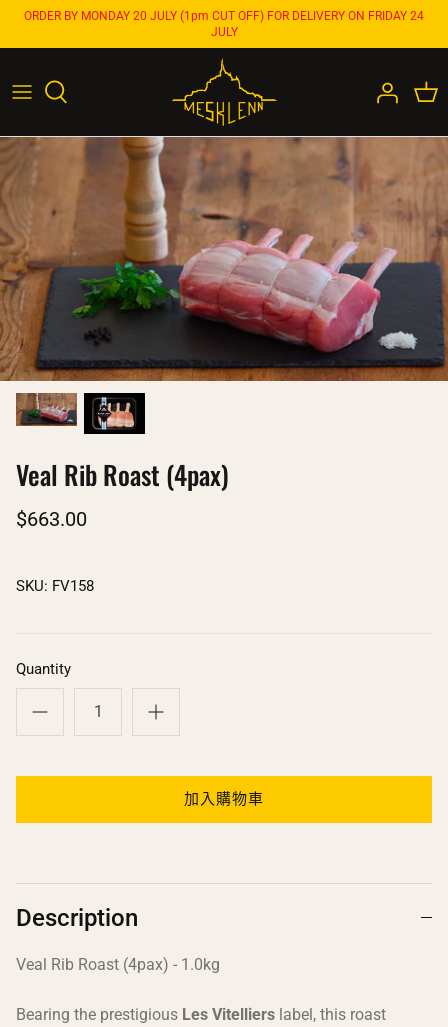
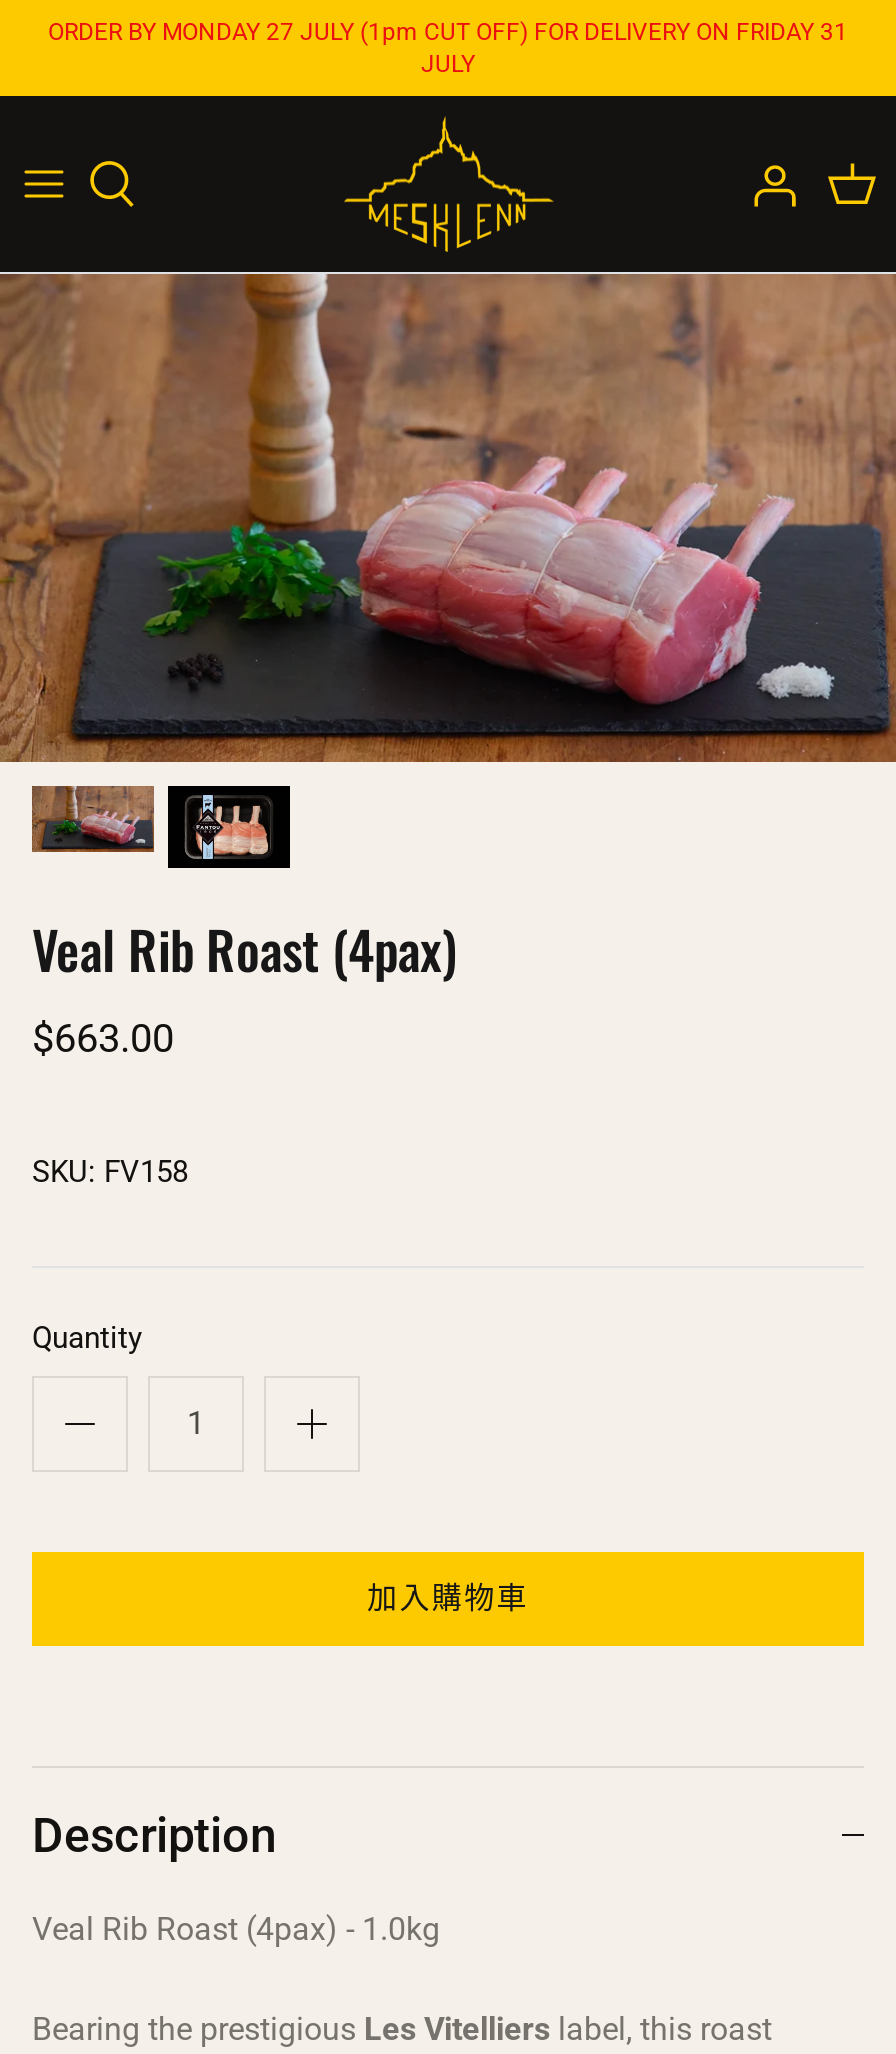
- ORDER BY MONDAY 20 JULY (1pm CUT OFF) FOR DELIVERY ON FRIDAY 24
+ ORDER BY MONDAY 27 JULY (1pm CUT OFF) FOR DELIVERY ON FRIDAY 31
